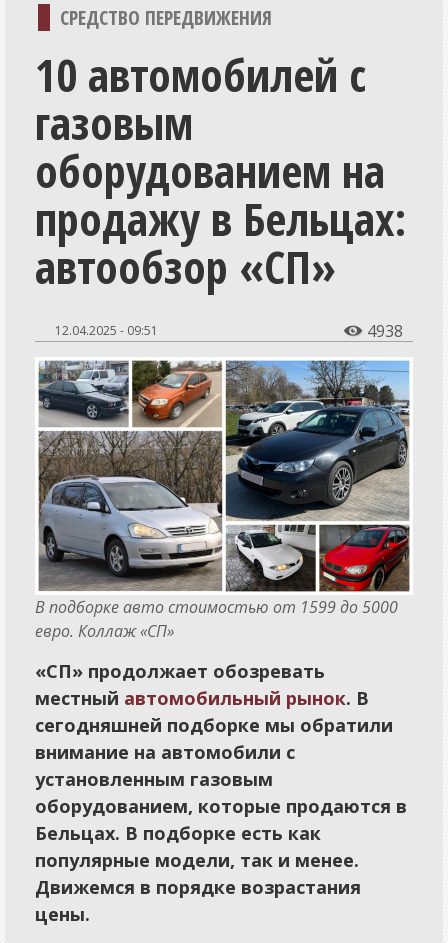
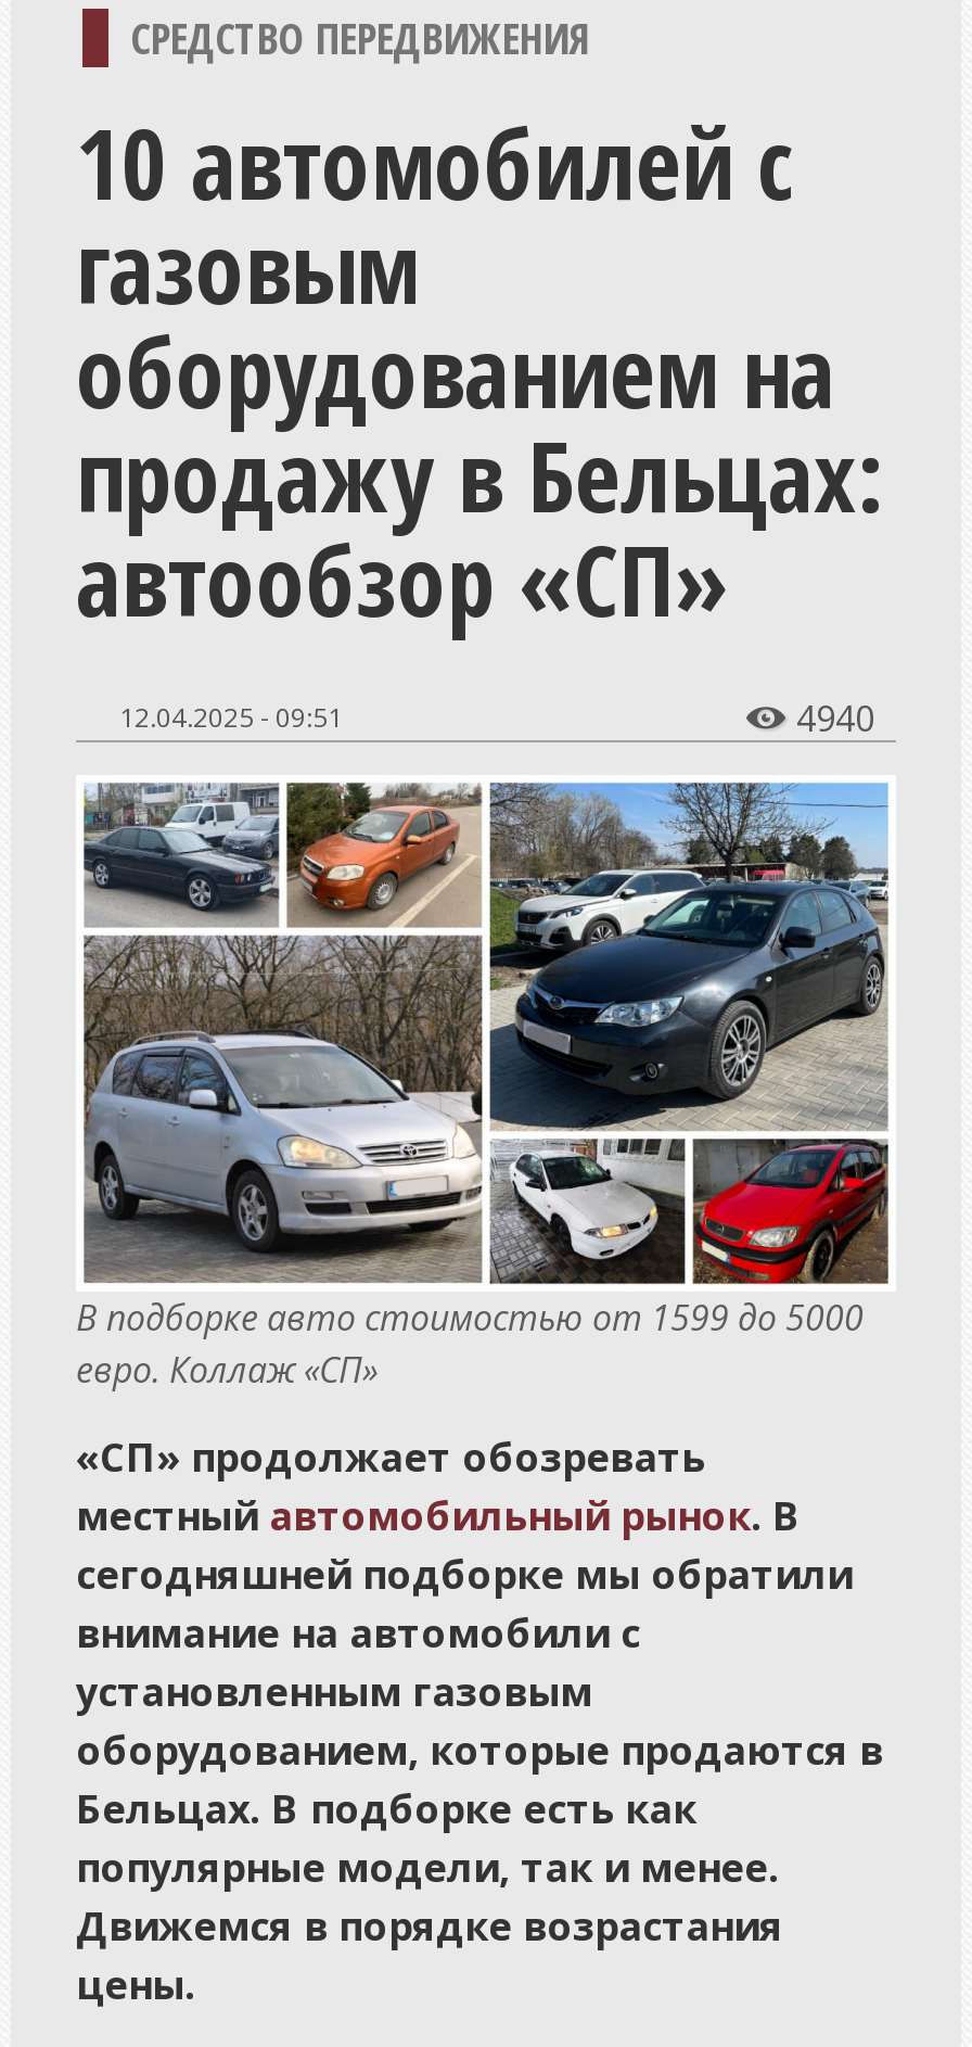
- 4938
+ 4940
